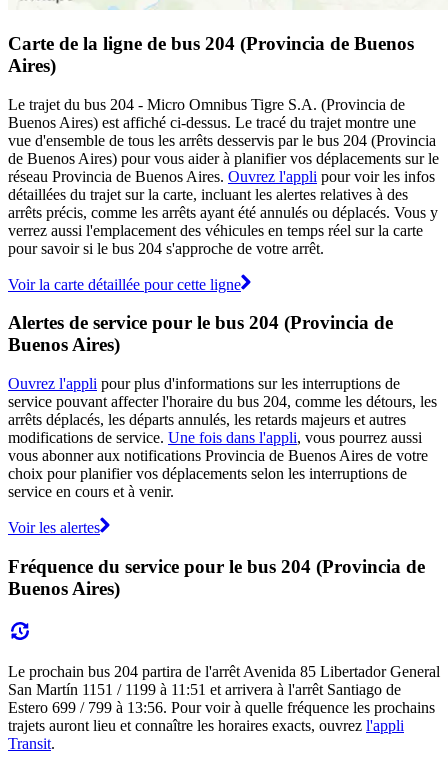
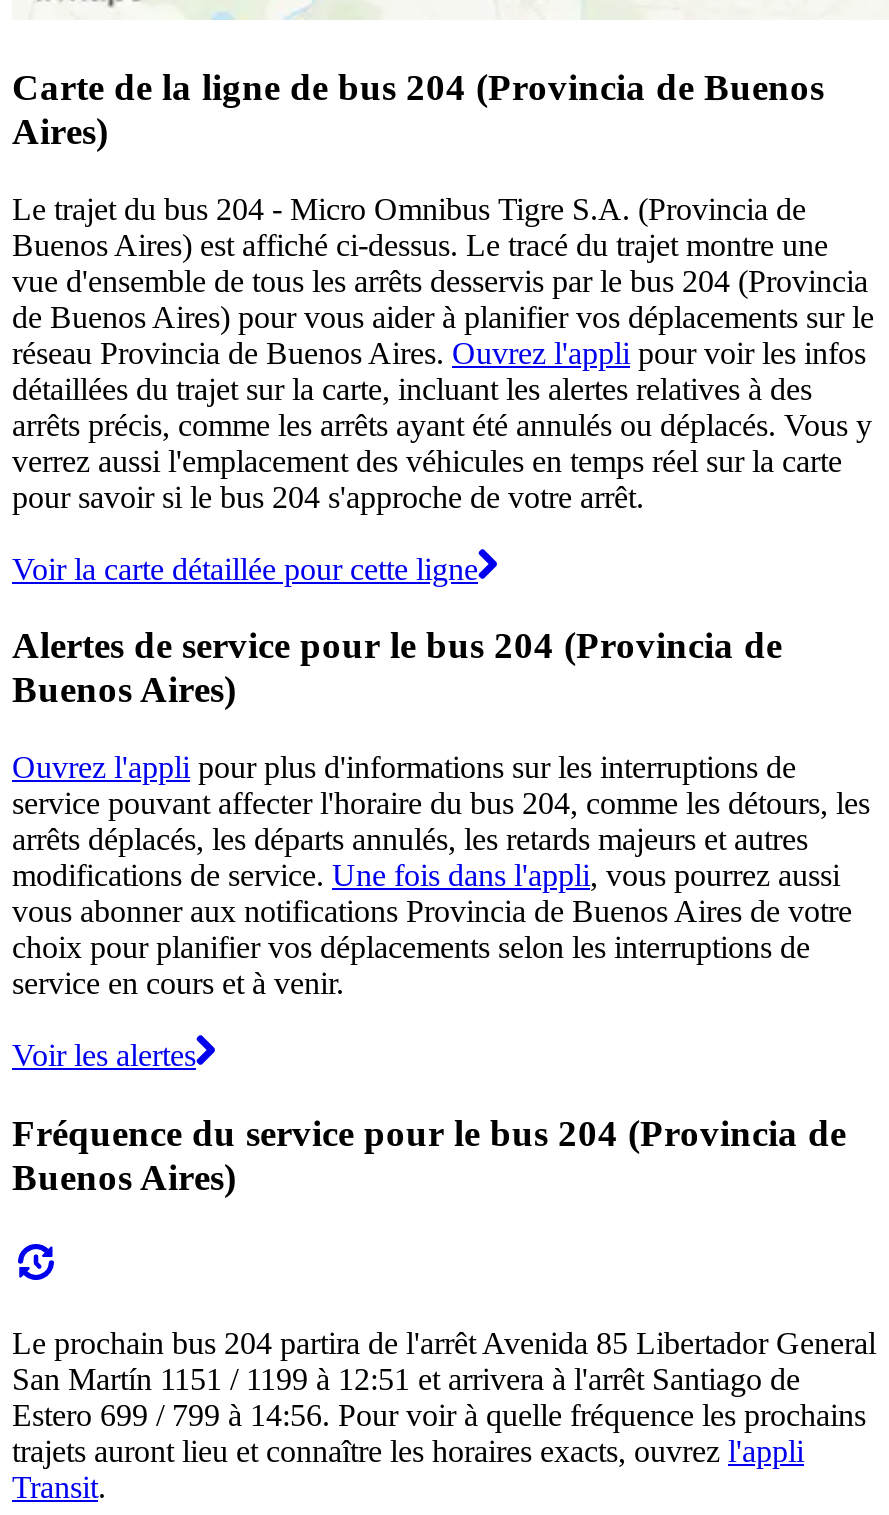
- San Martín 1151 / 1199 à 11:51 et arrivera à l'arrêt Santiago de
+ San Martín 1151 / 1199 à 12:51 et arrivera à l'arrêt Santiago de

- Estero 699 / 799 à 13:56. Pour voir à quelle fréquence les prochains
+ Estero 699 / 799 à 14:56. Pour voir à quelle fréquence les prochains
